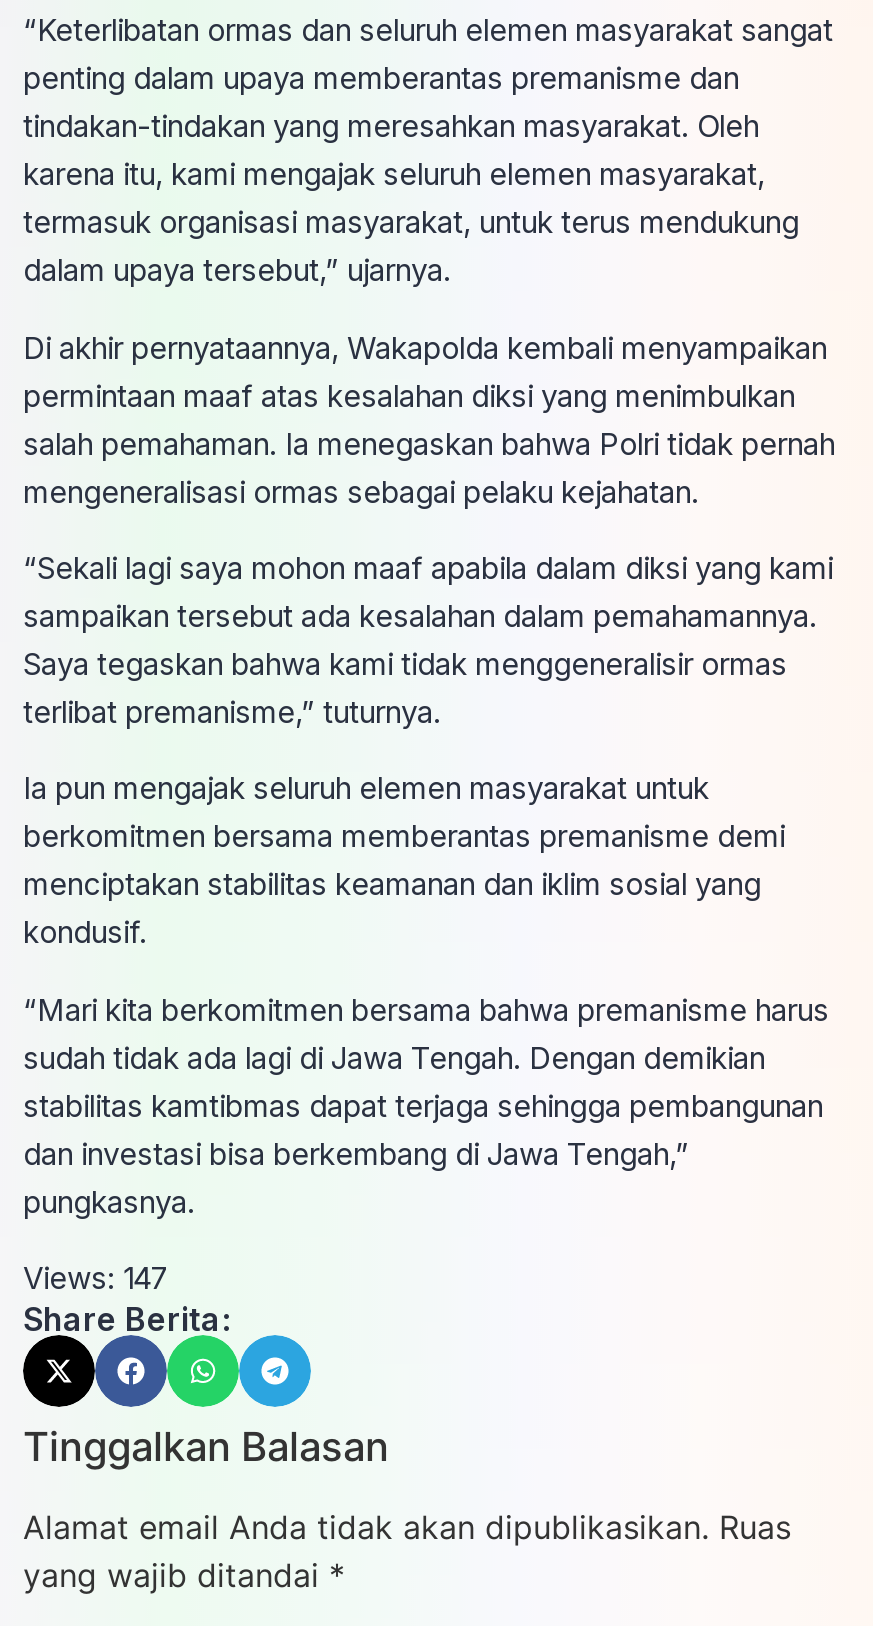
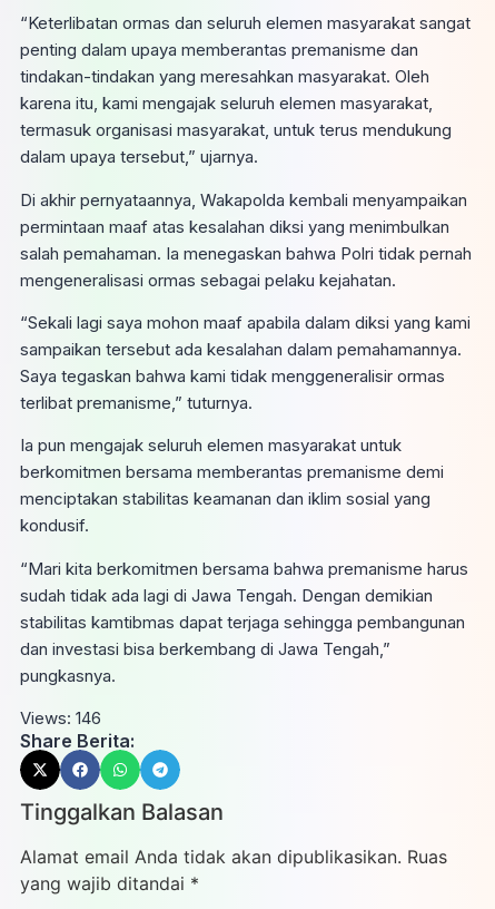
- Views: 147
+ Views: 146
